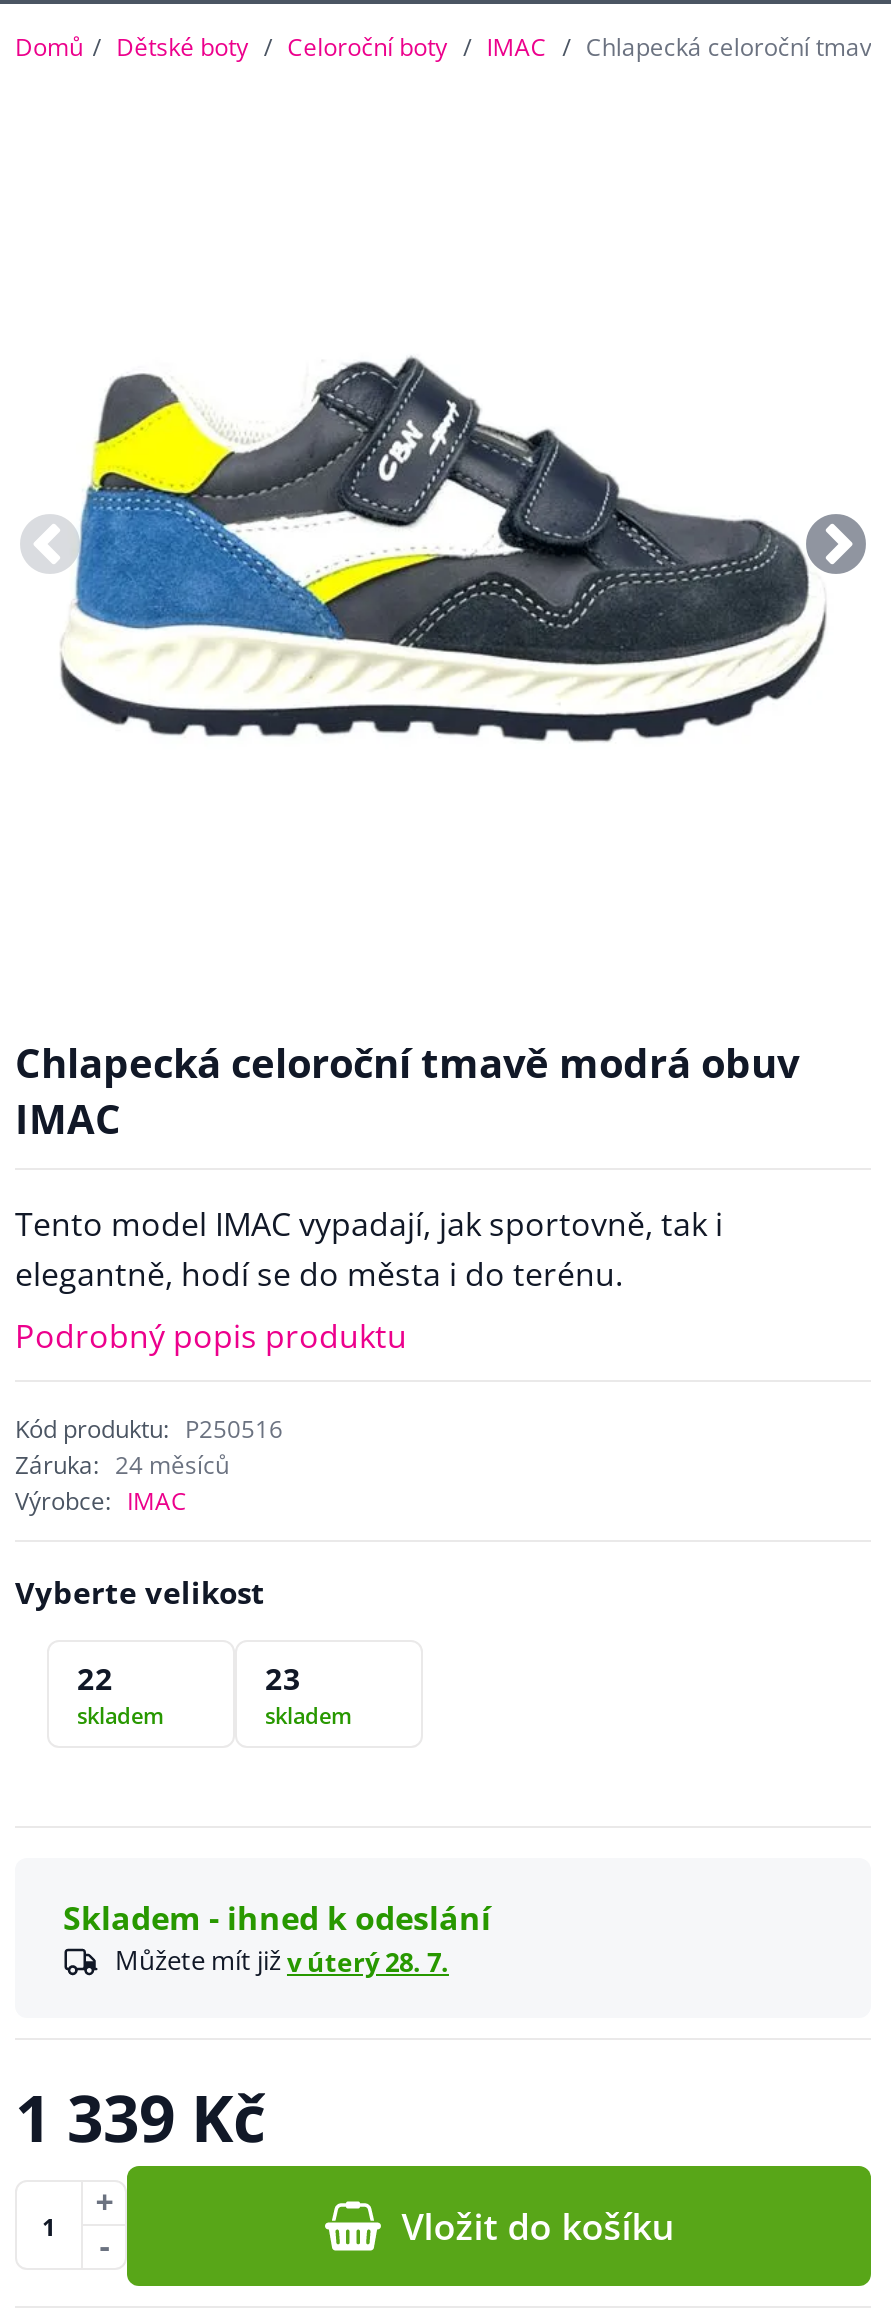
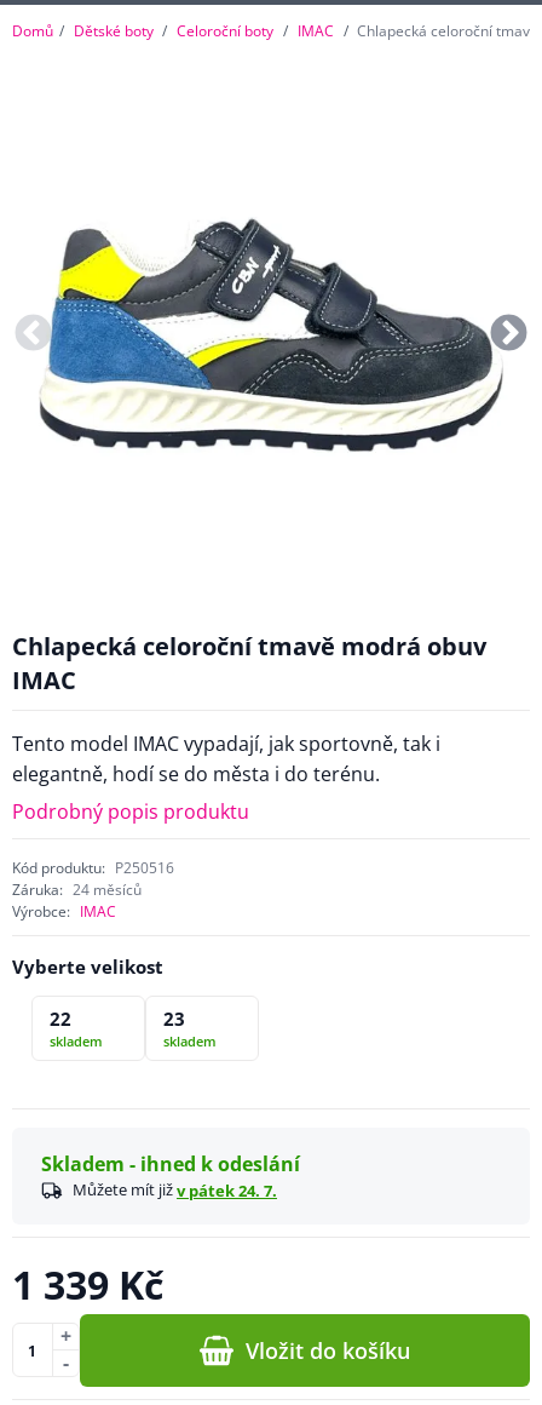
- Můžete mít již v úterý 28. 7.
+ Můžete mít již v pátek 24. 7.
